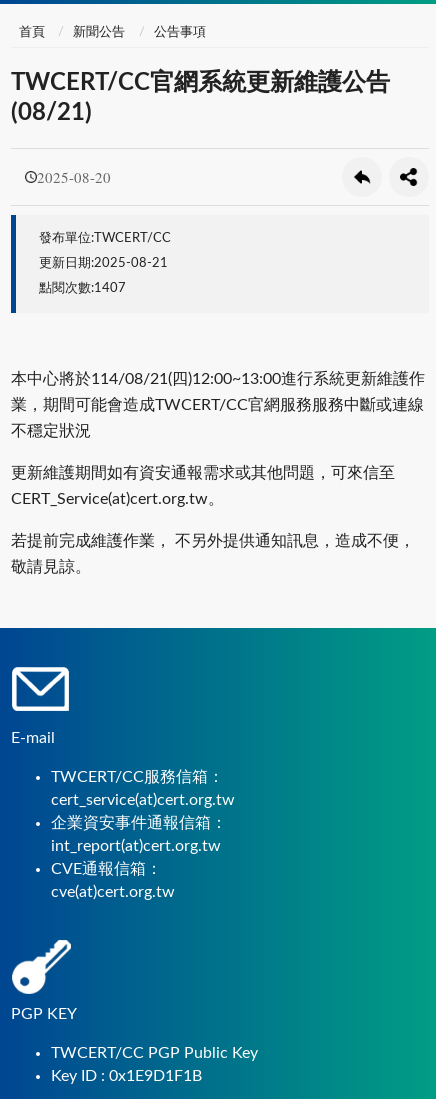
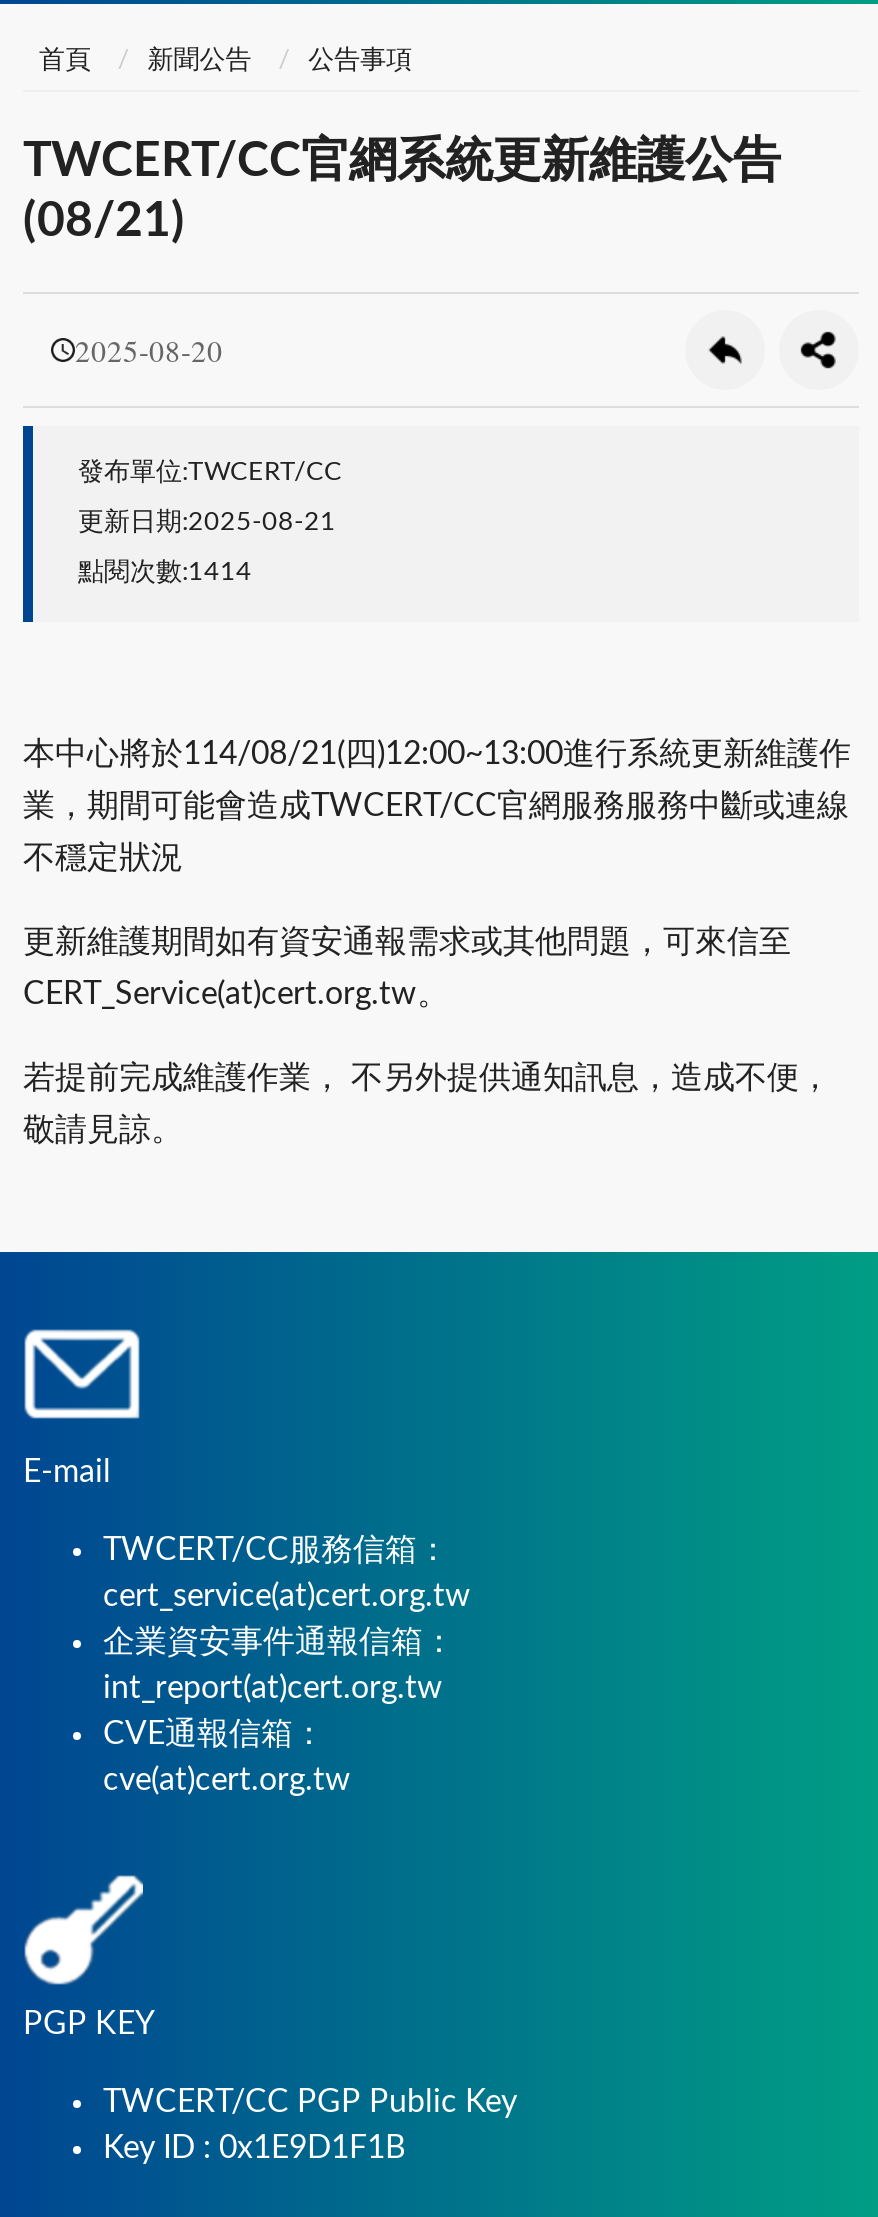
- 點閱次數:1407
+ 點閱次數:1414
